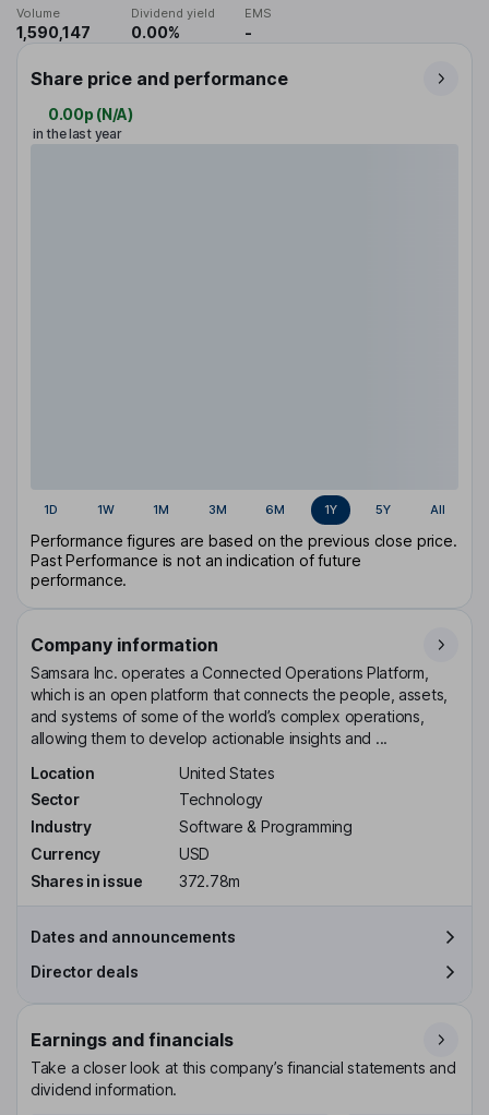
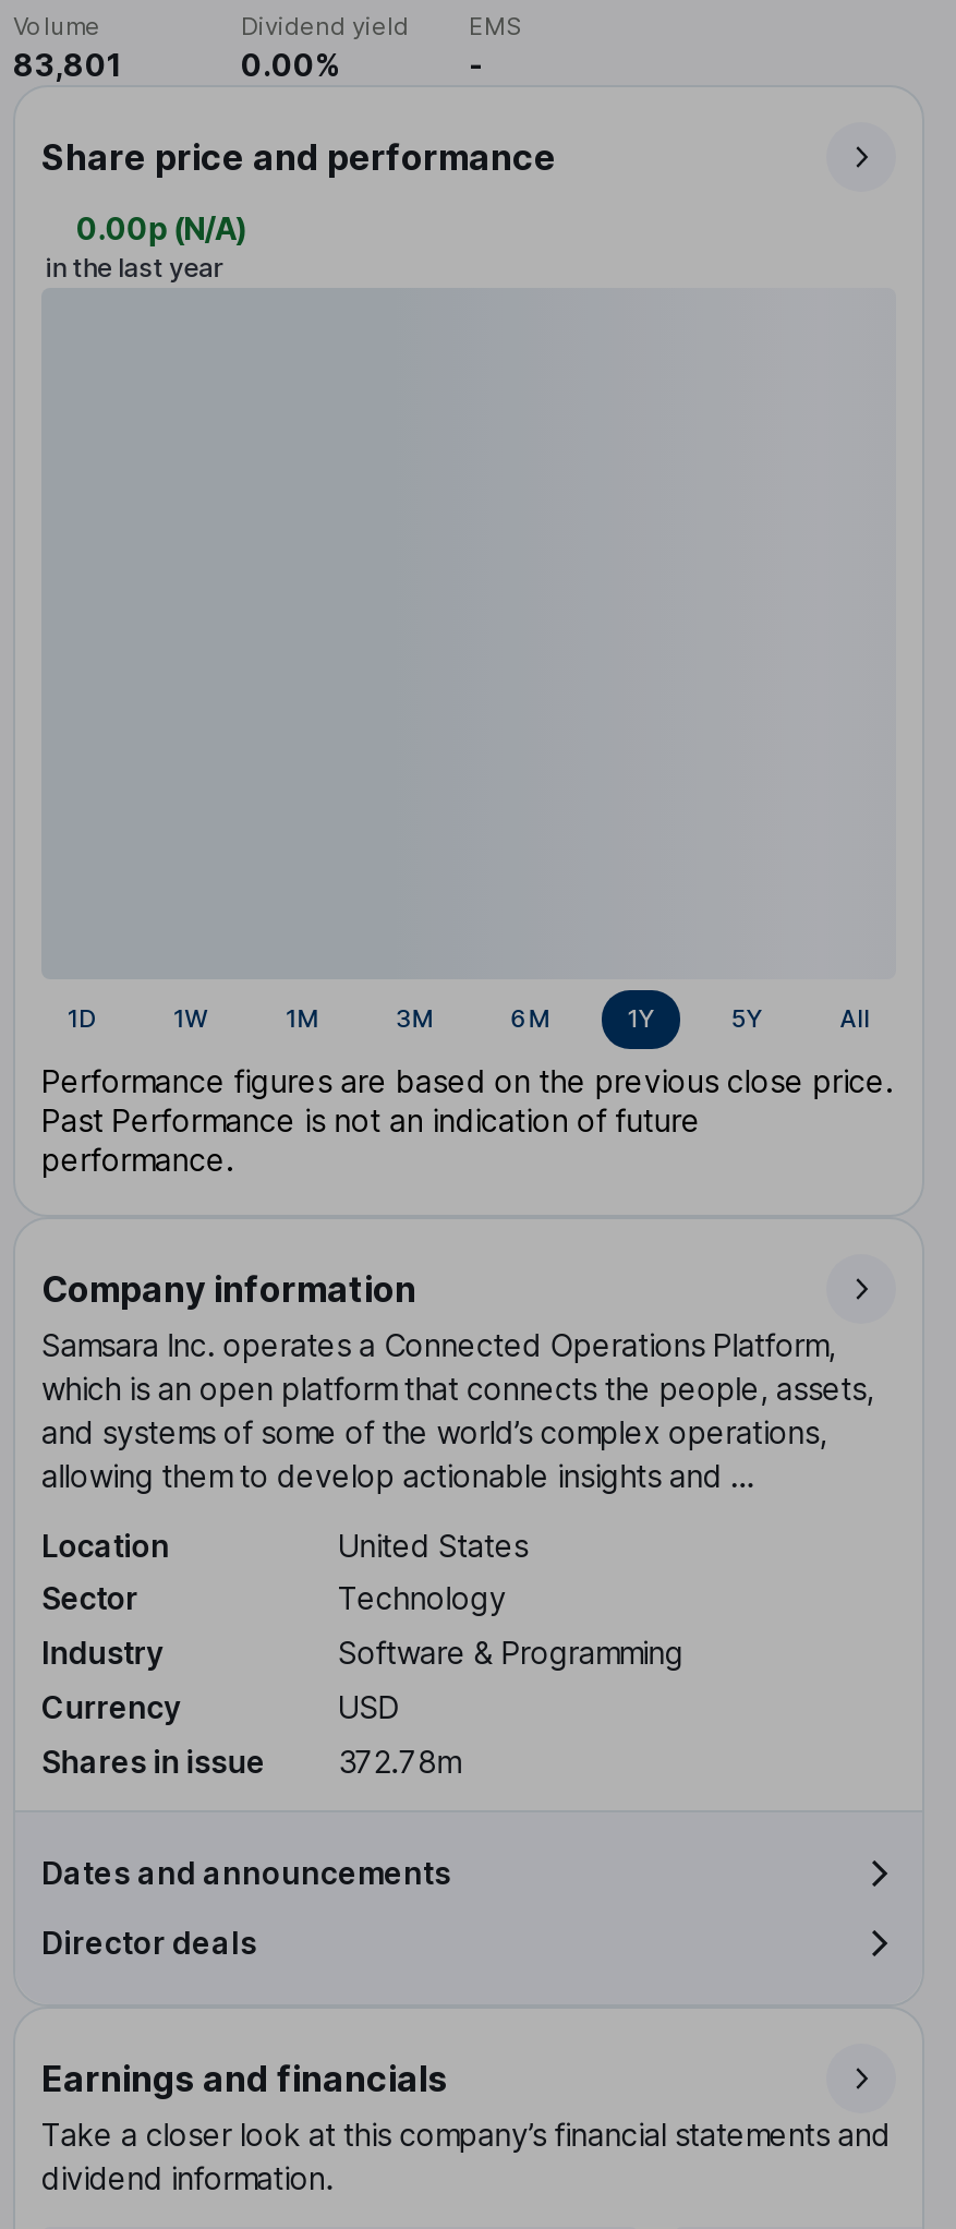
- 1,590,147
+ 83,801
